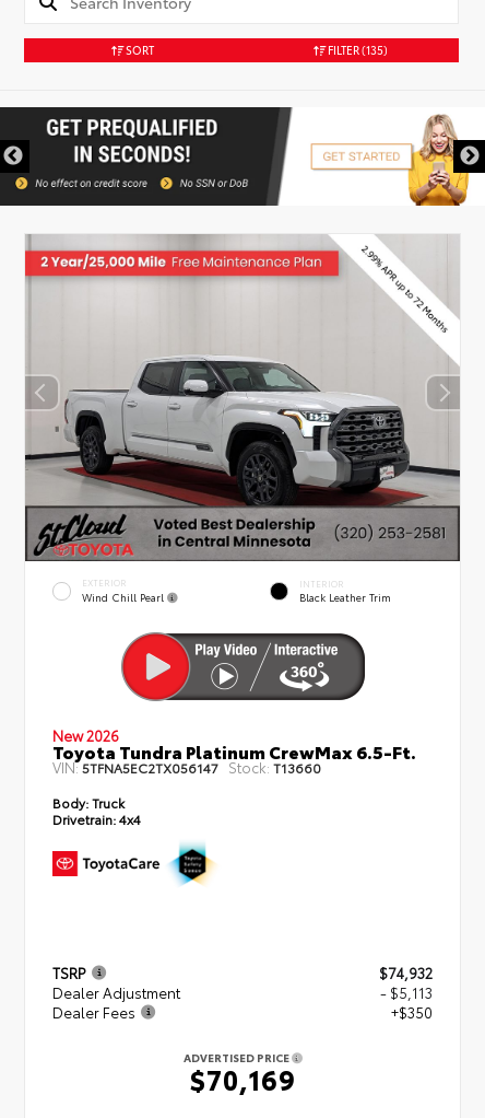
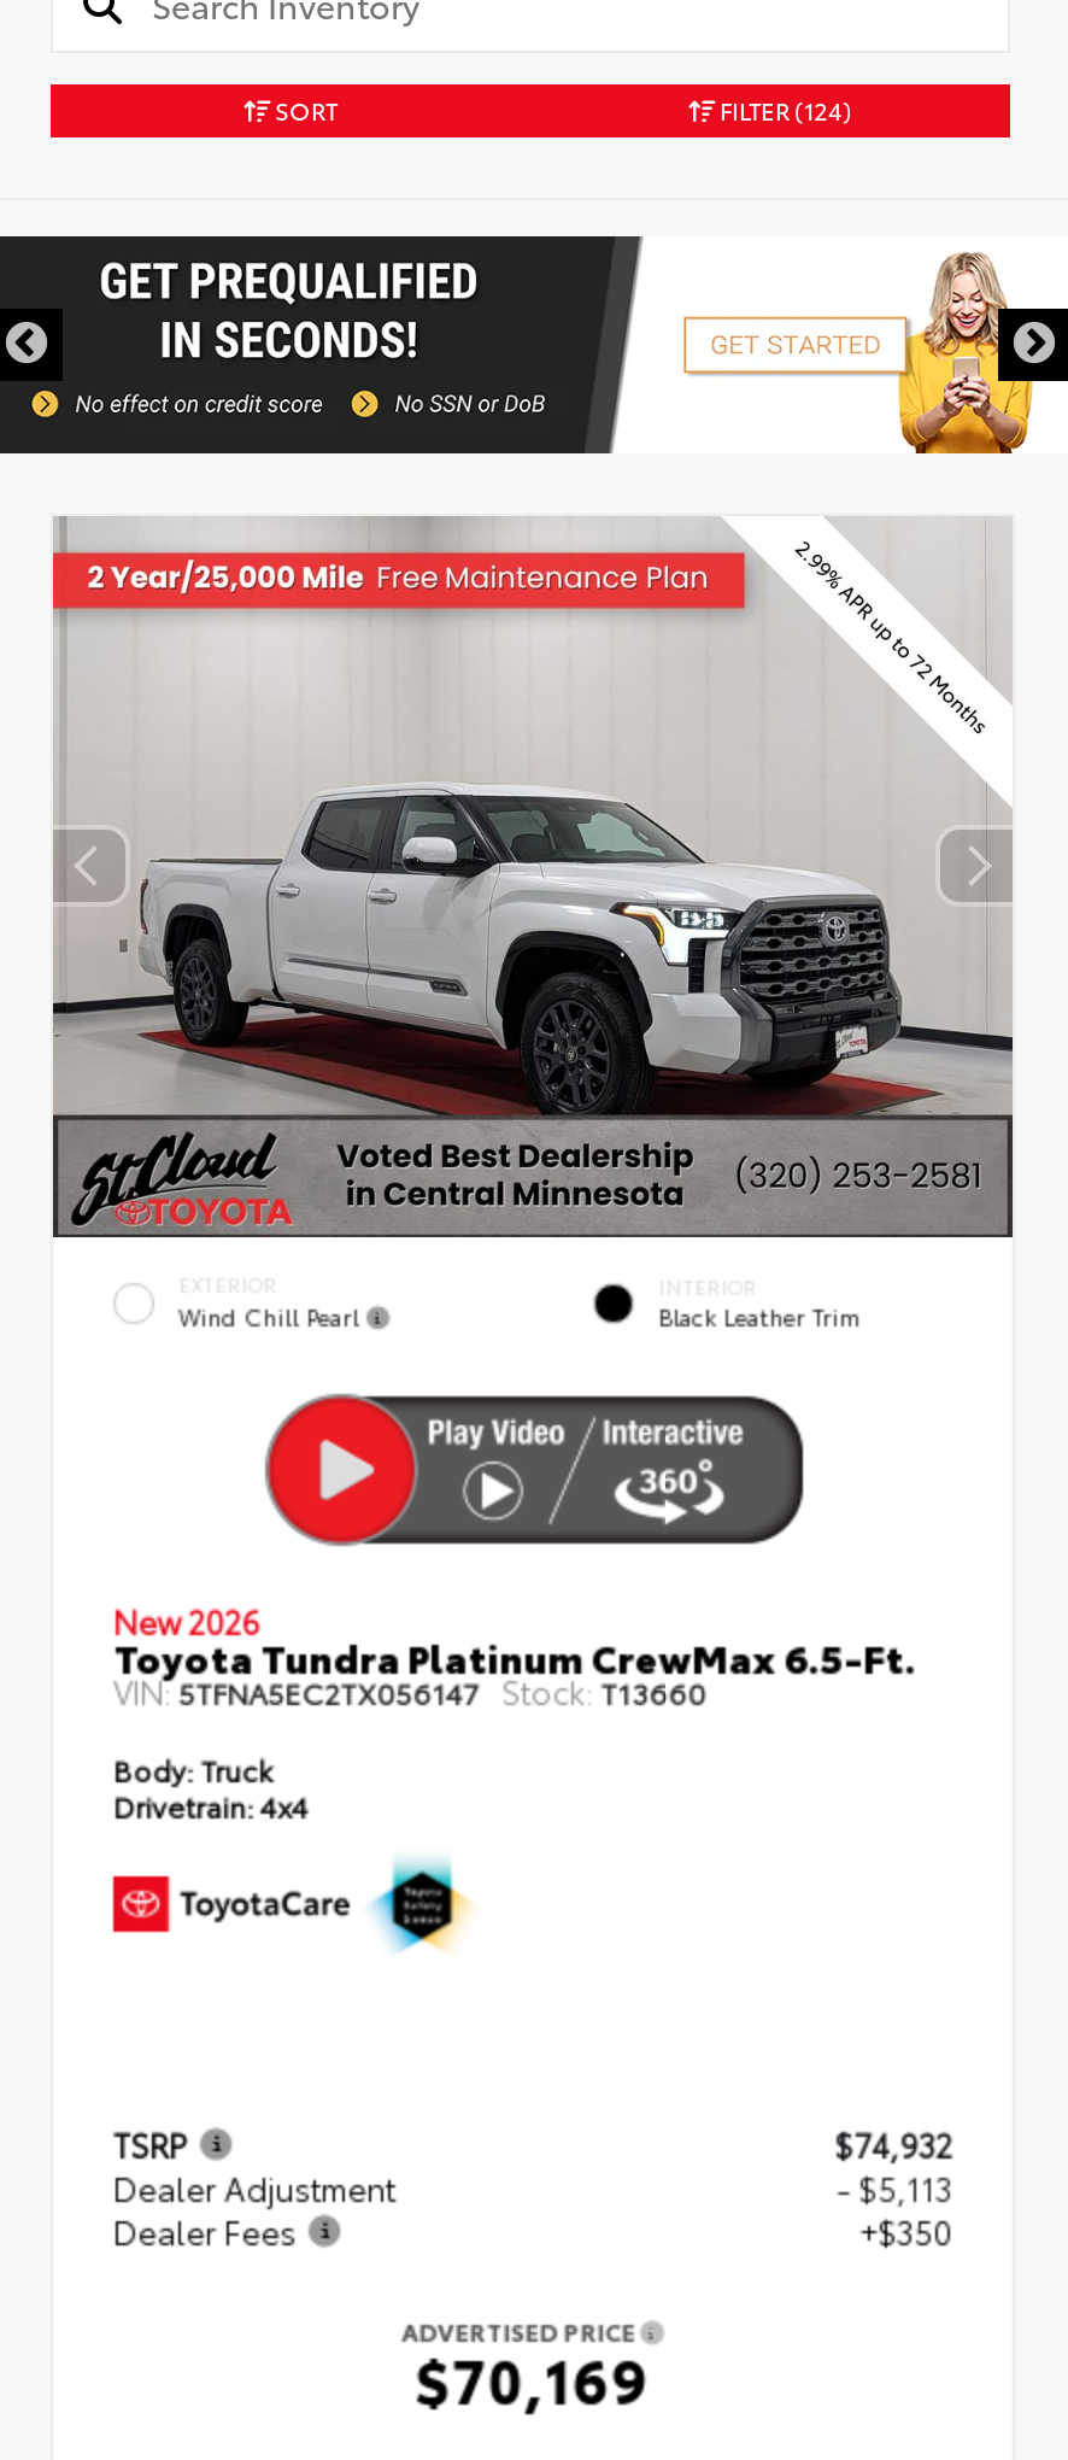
- FILTER (135)
+ FILTER (124)
